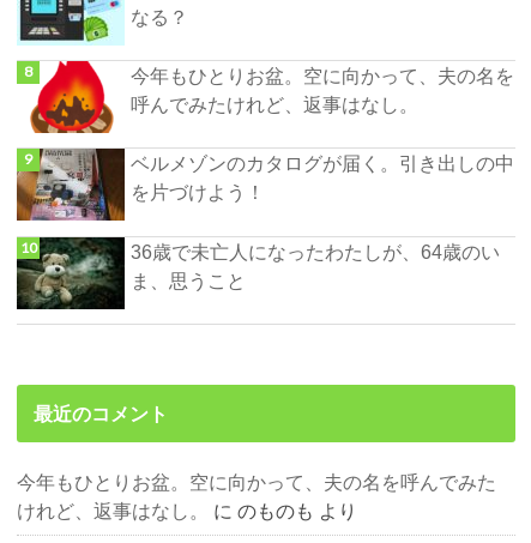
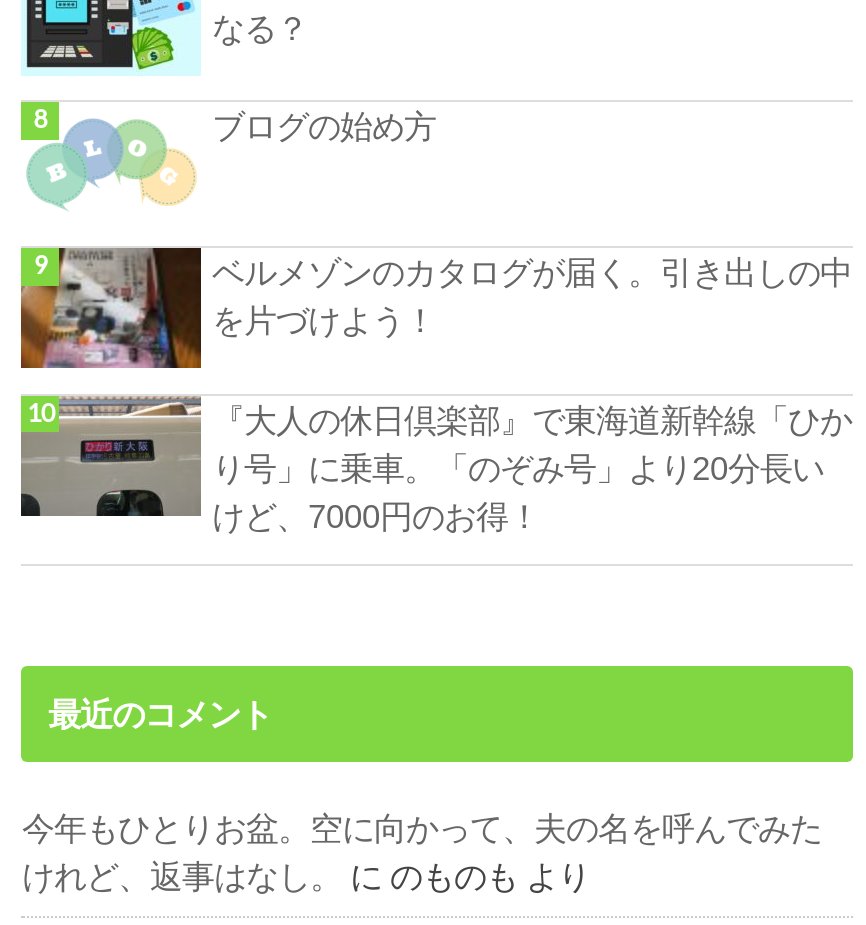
- [image]
- 今年もひとりお盆。空に向かって、夫の名を
- 呼んでみたけれど、返事はなし。
+ [image]
+ ブログの始め方

- [image]
- 36歳で未亡人になったわたしが、64歳のい
- ま、思うこと
+ [image]
+ 『大人の休日倶楽部』で東海道新幹線「ひか
+ り号」に乗車。「のぞみ号」より20分長い
+ けど、7000円のお得！
